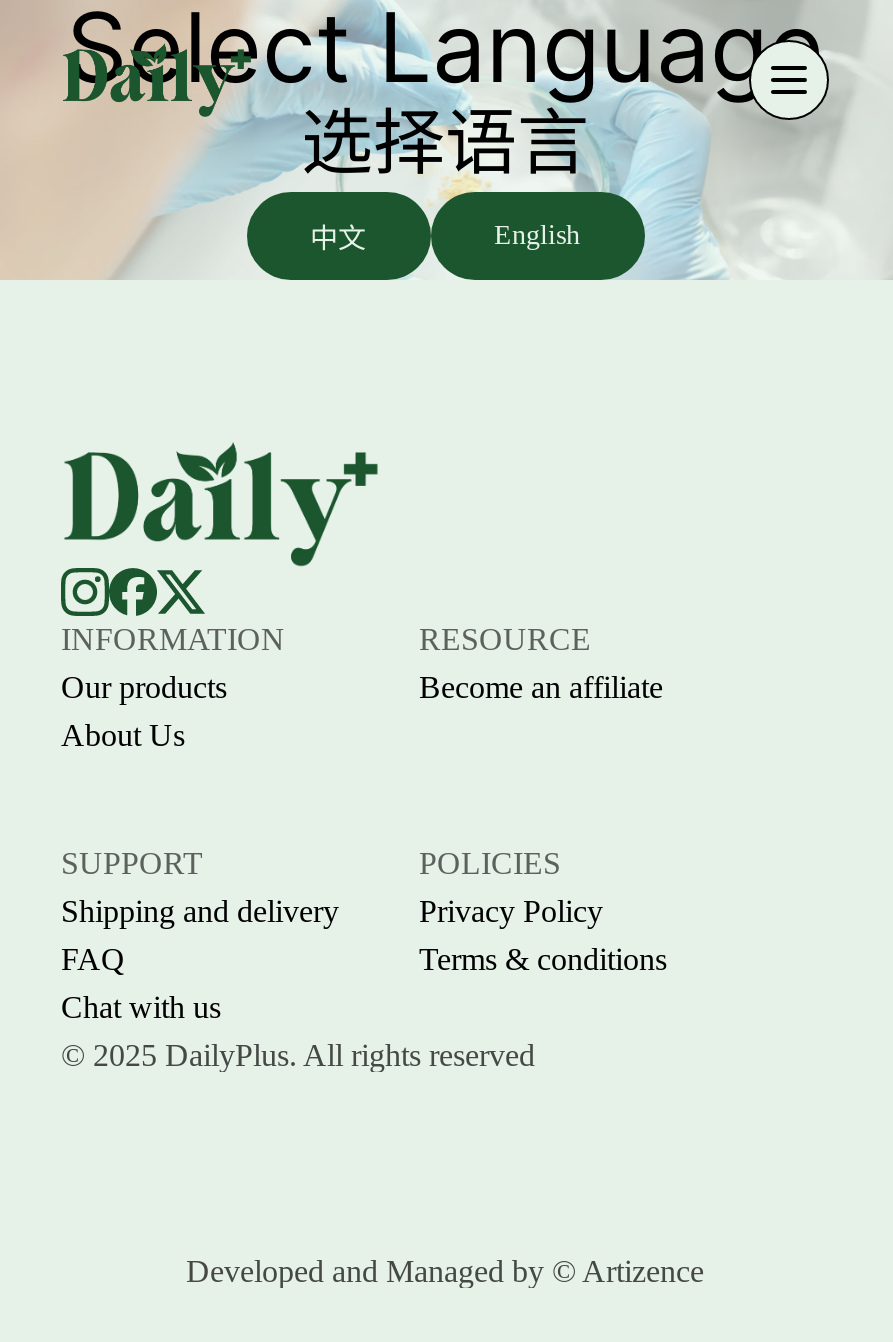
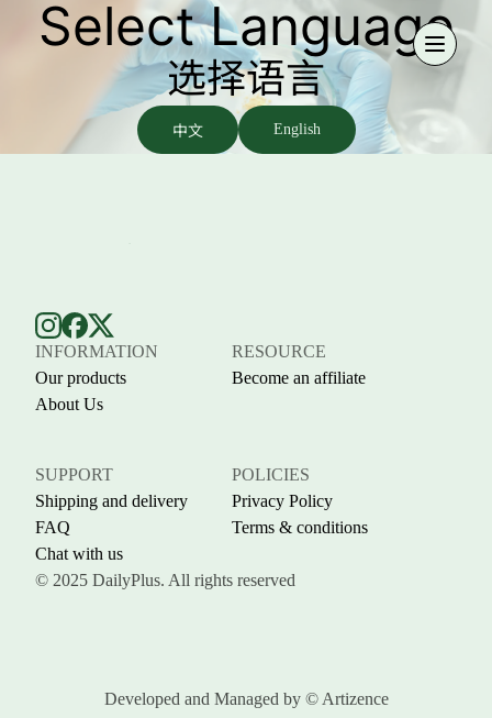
- [image]
